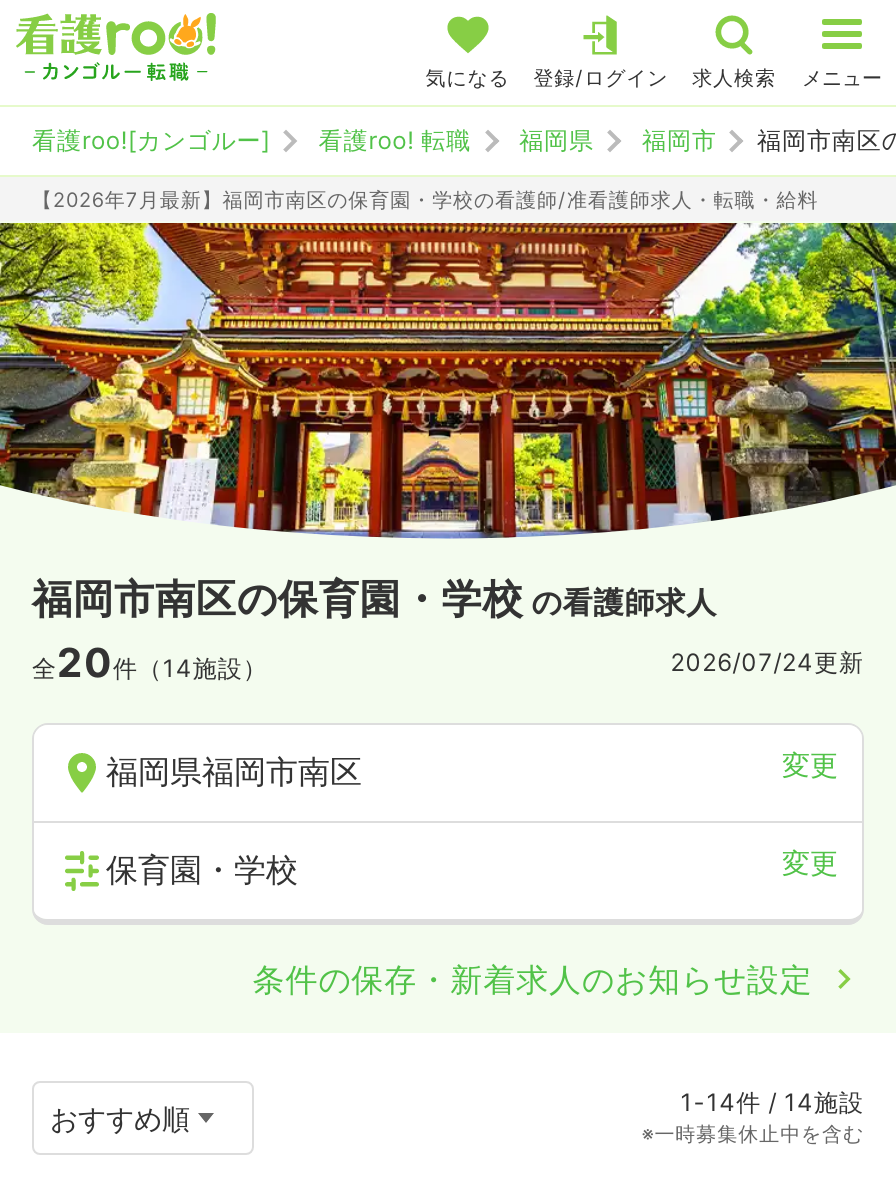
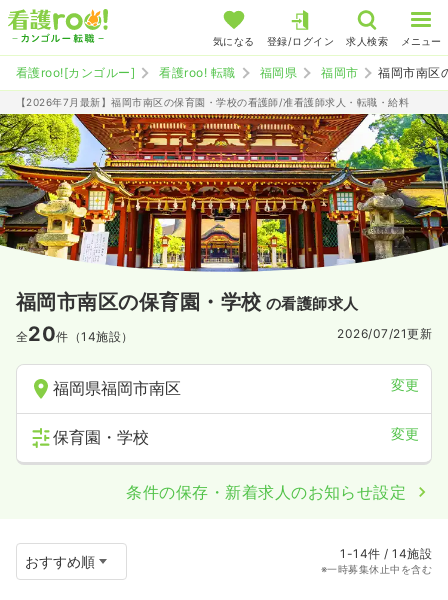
- 2026/07/24更新
+ 2026/07/21更新
